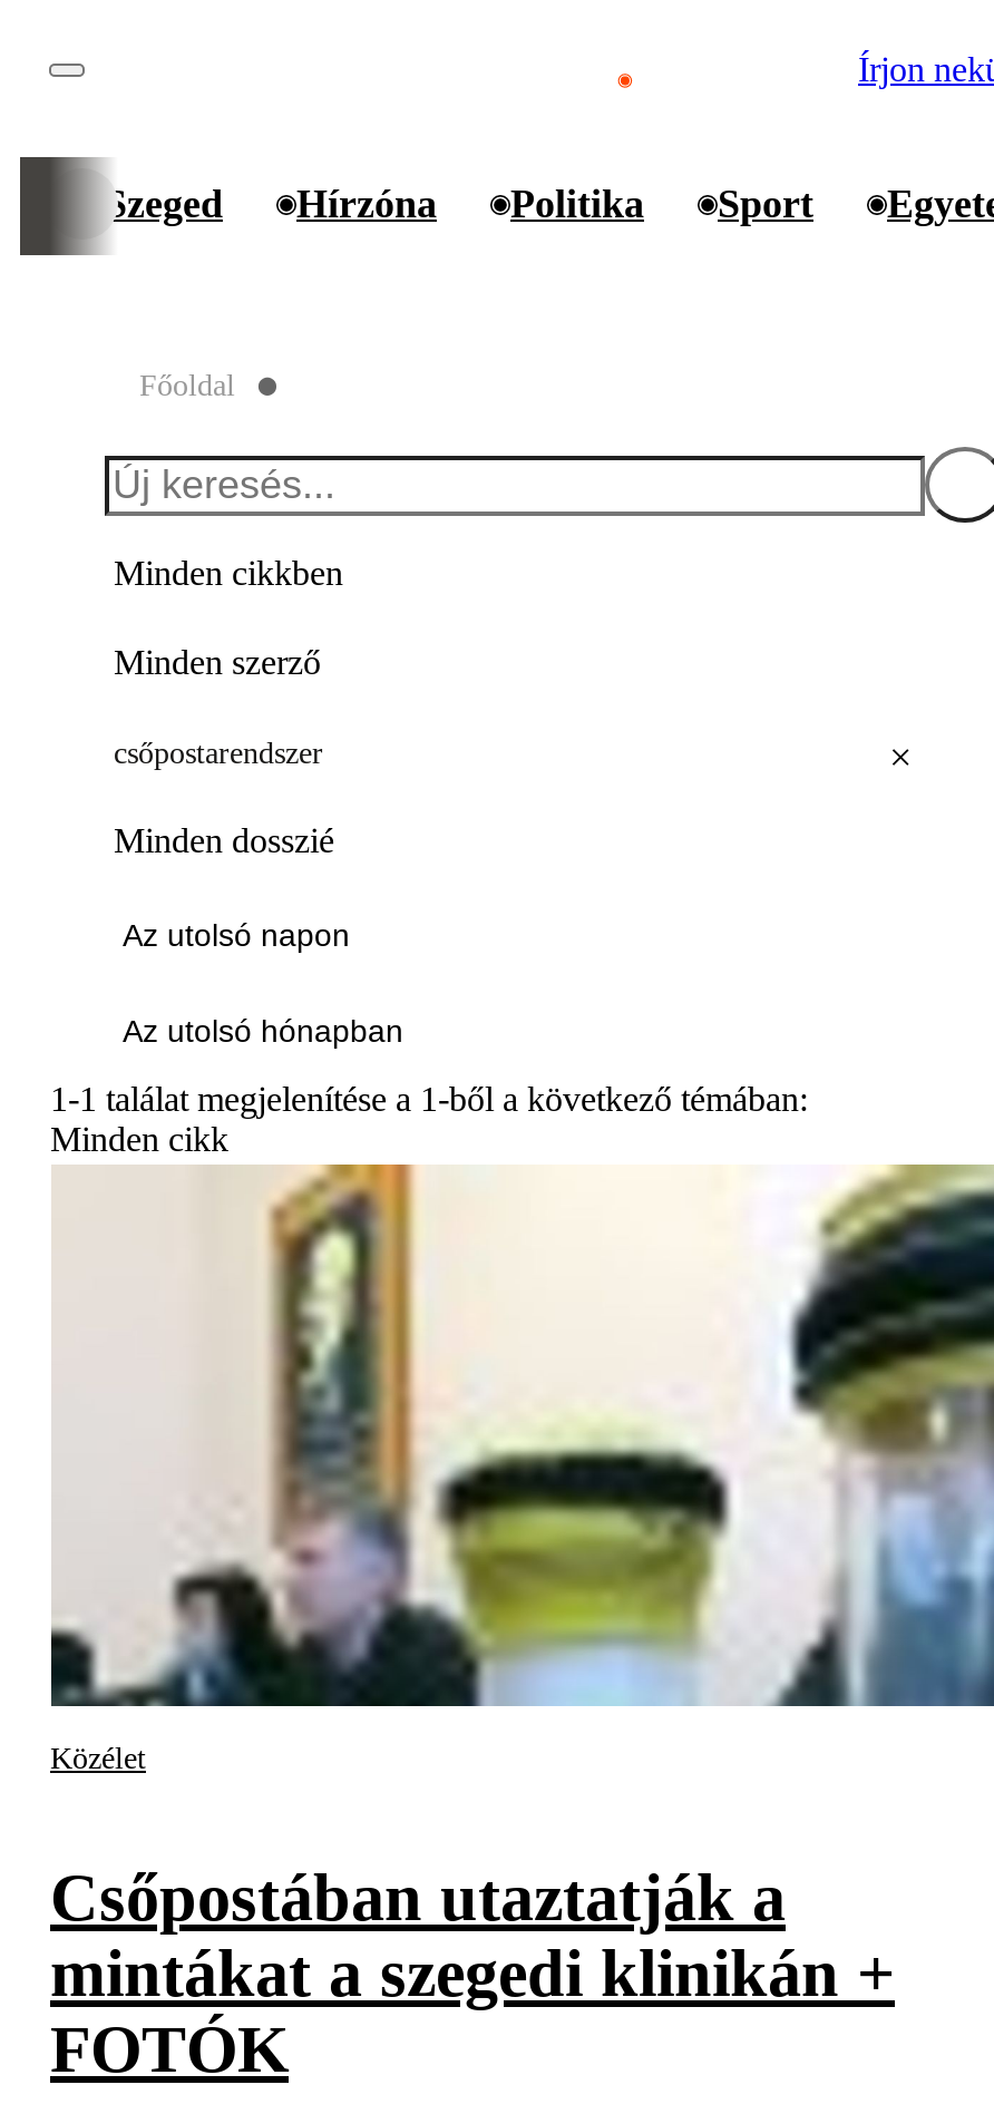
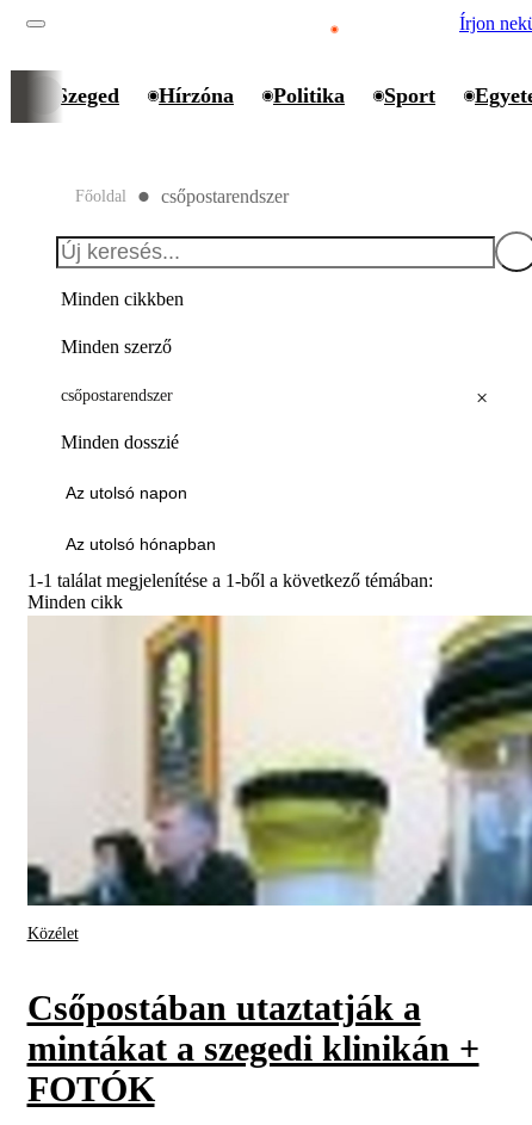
+ csőpostarendszer
